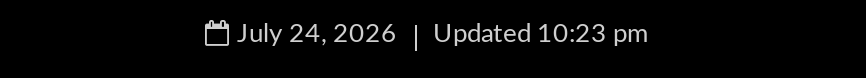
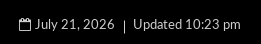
- July 24, 2026 Updated 10:23 pm
+ July 21, 2026 Updated 10:23 pm
